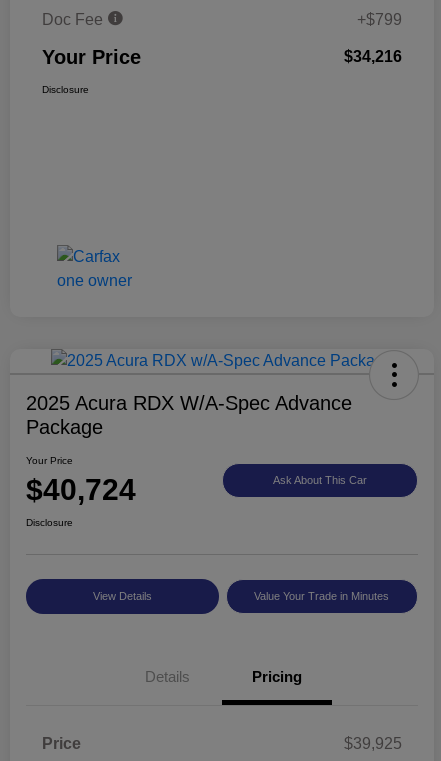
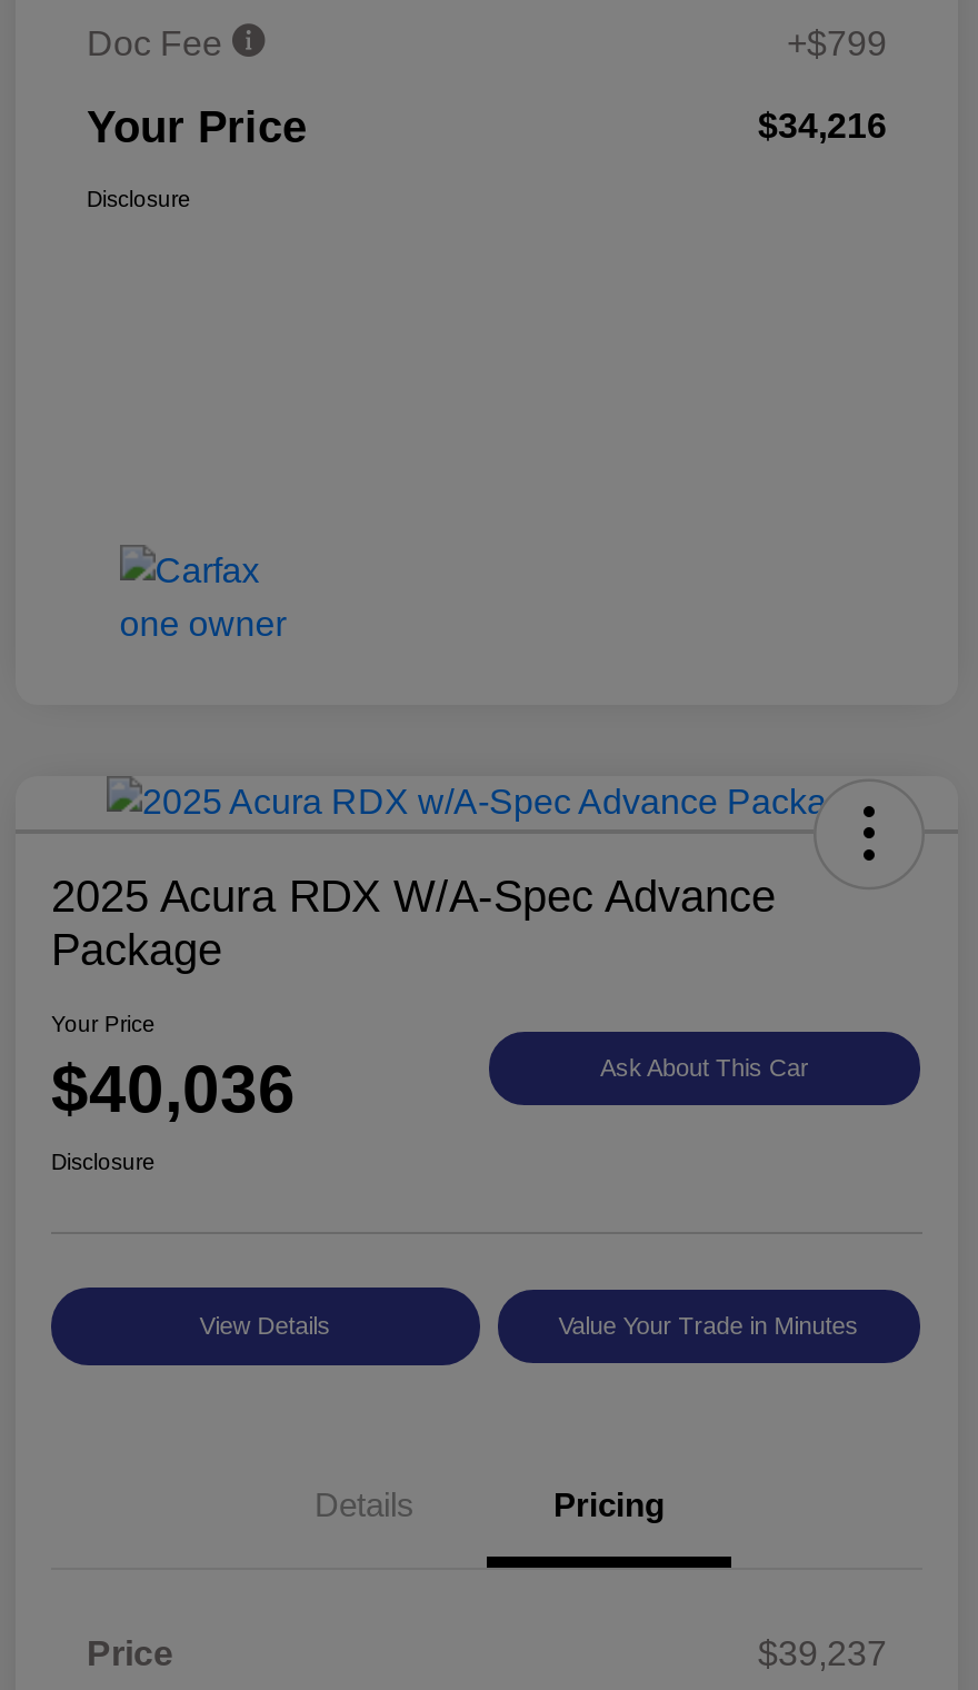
- $40,724
+ $40,036

- $39,925
+ $39,237
